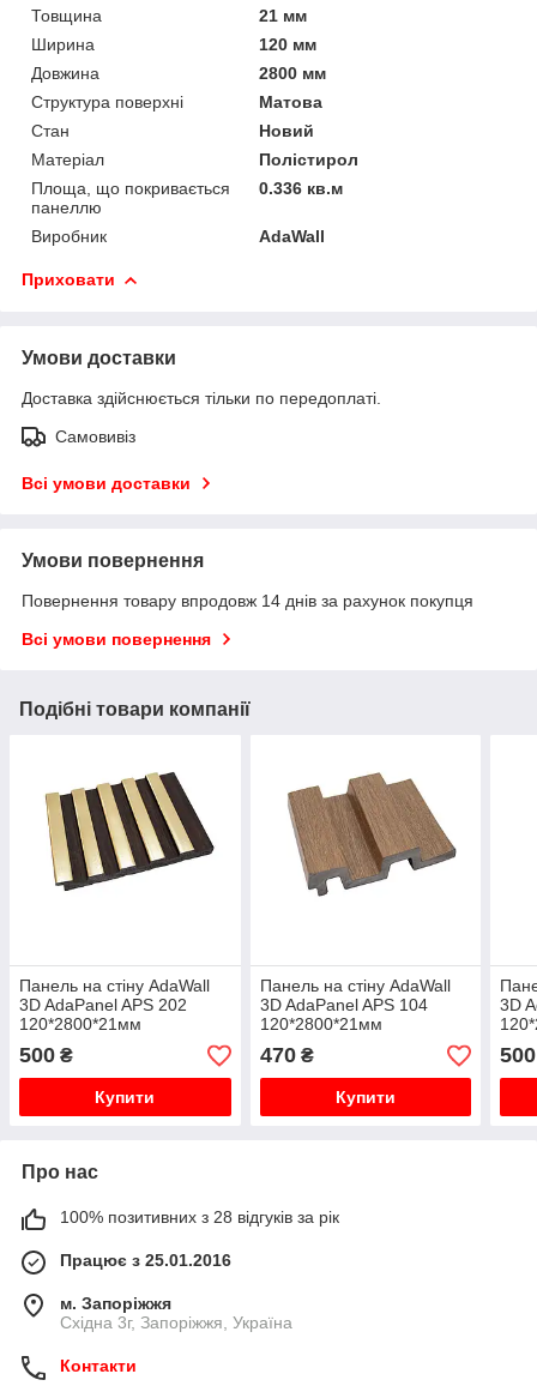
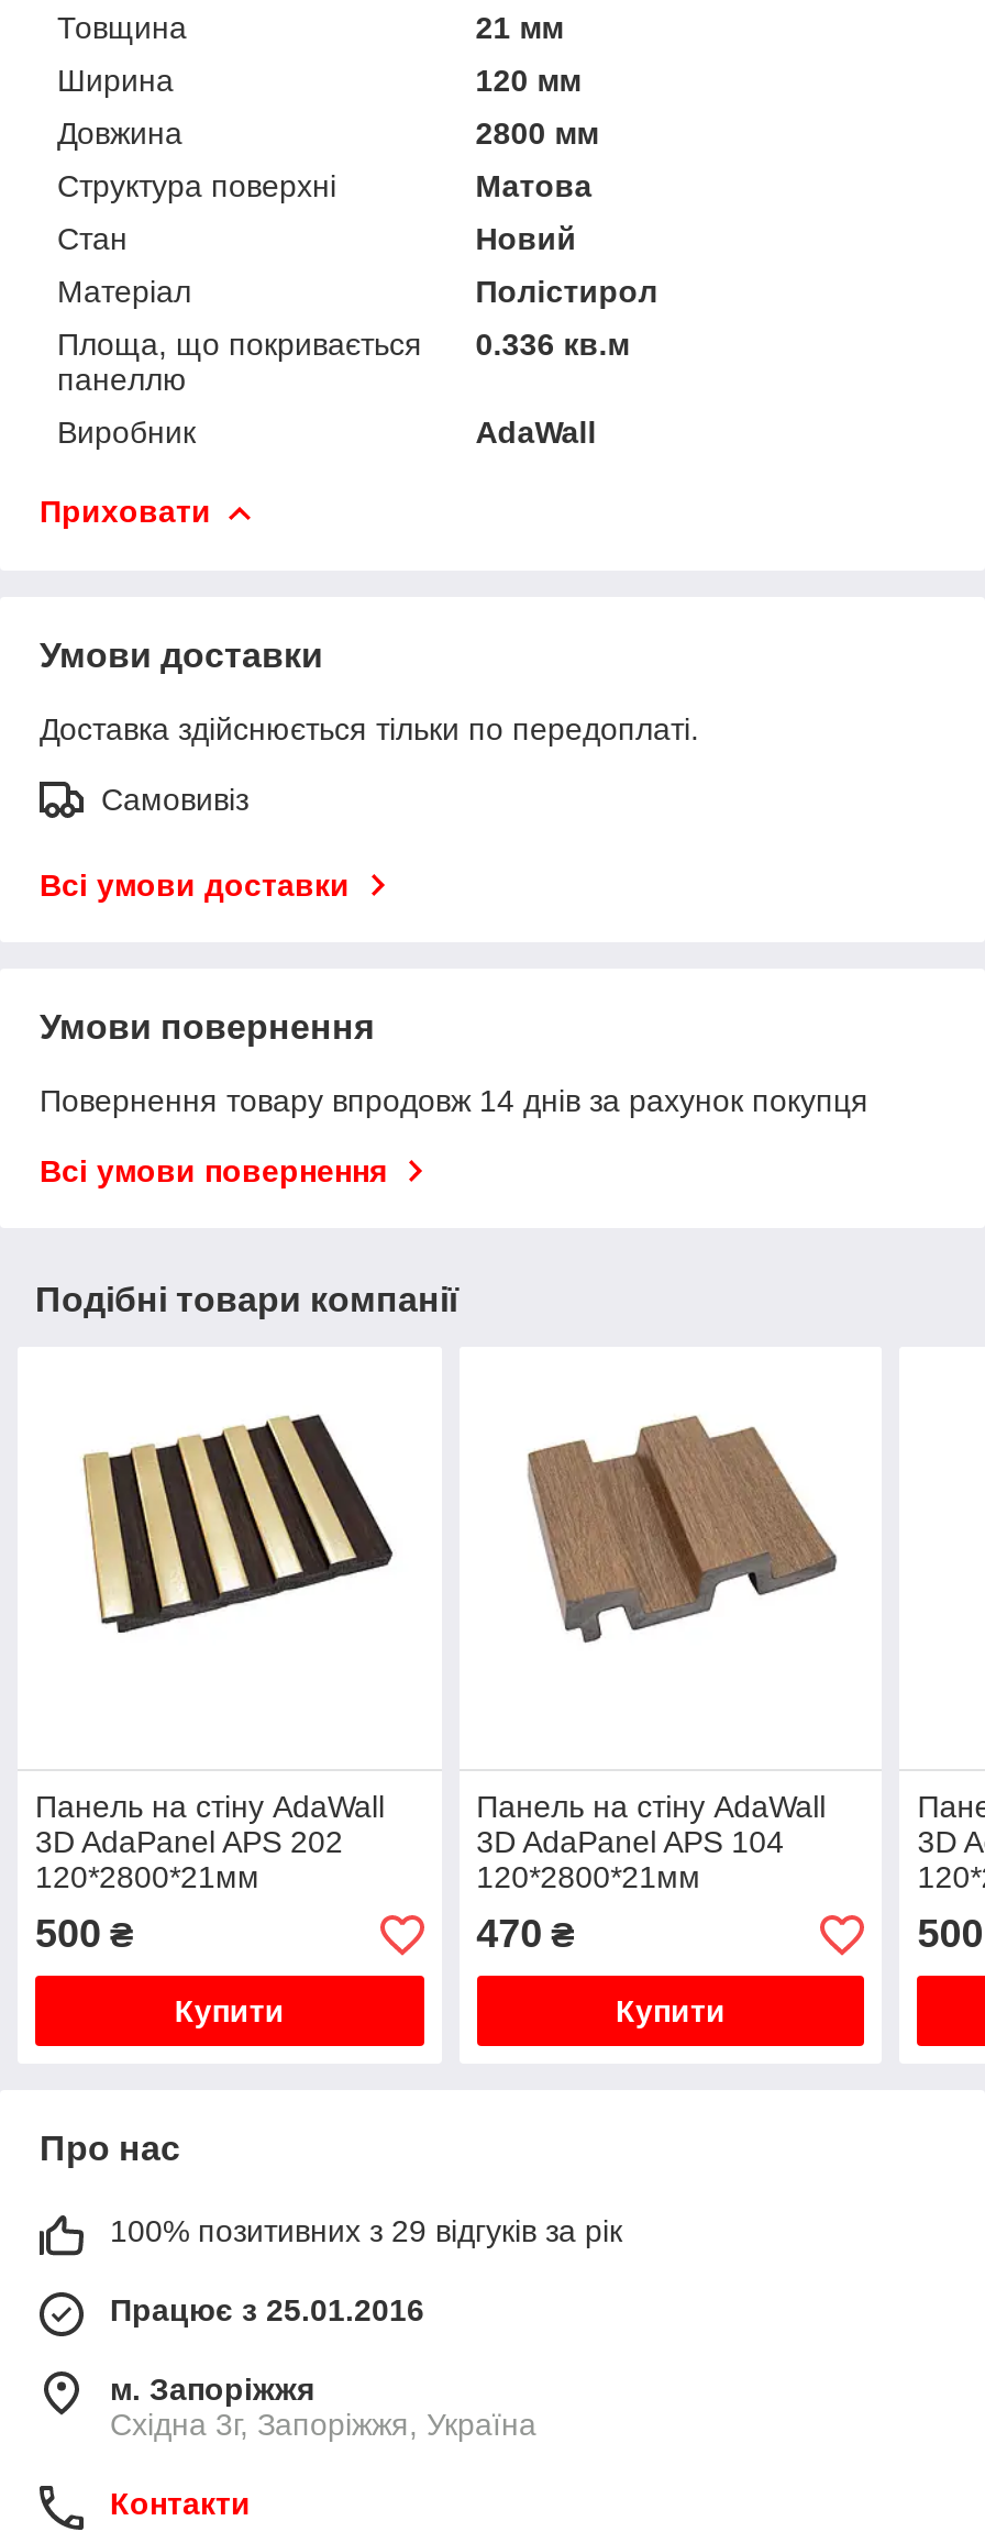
- 100% позитивних з 28 відгуків за рік
+ 100% позитивних з 29 відгуків за рік
